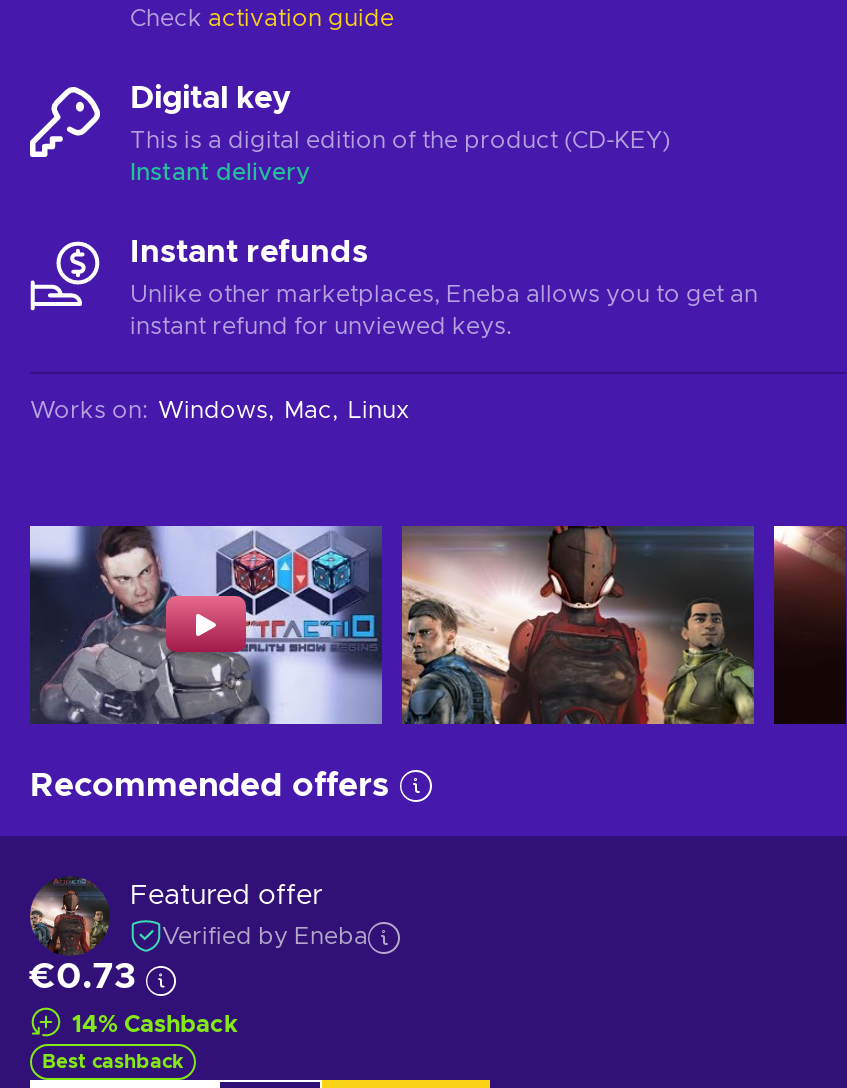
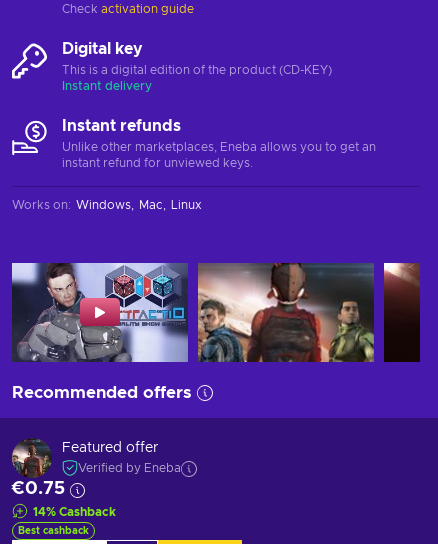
- €0.73
+ €0.75
